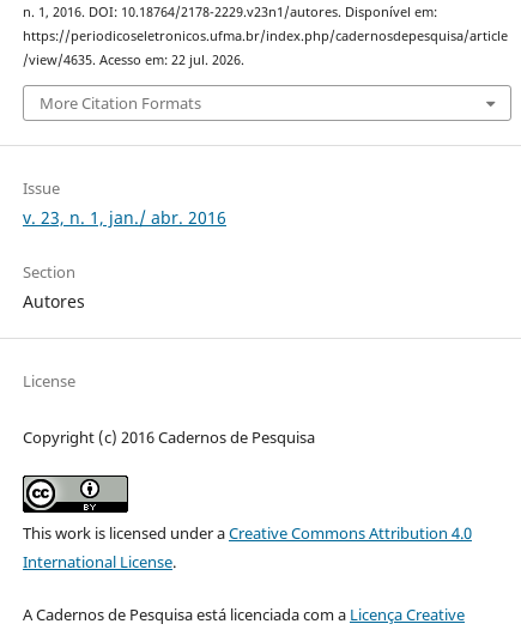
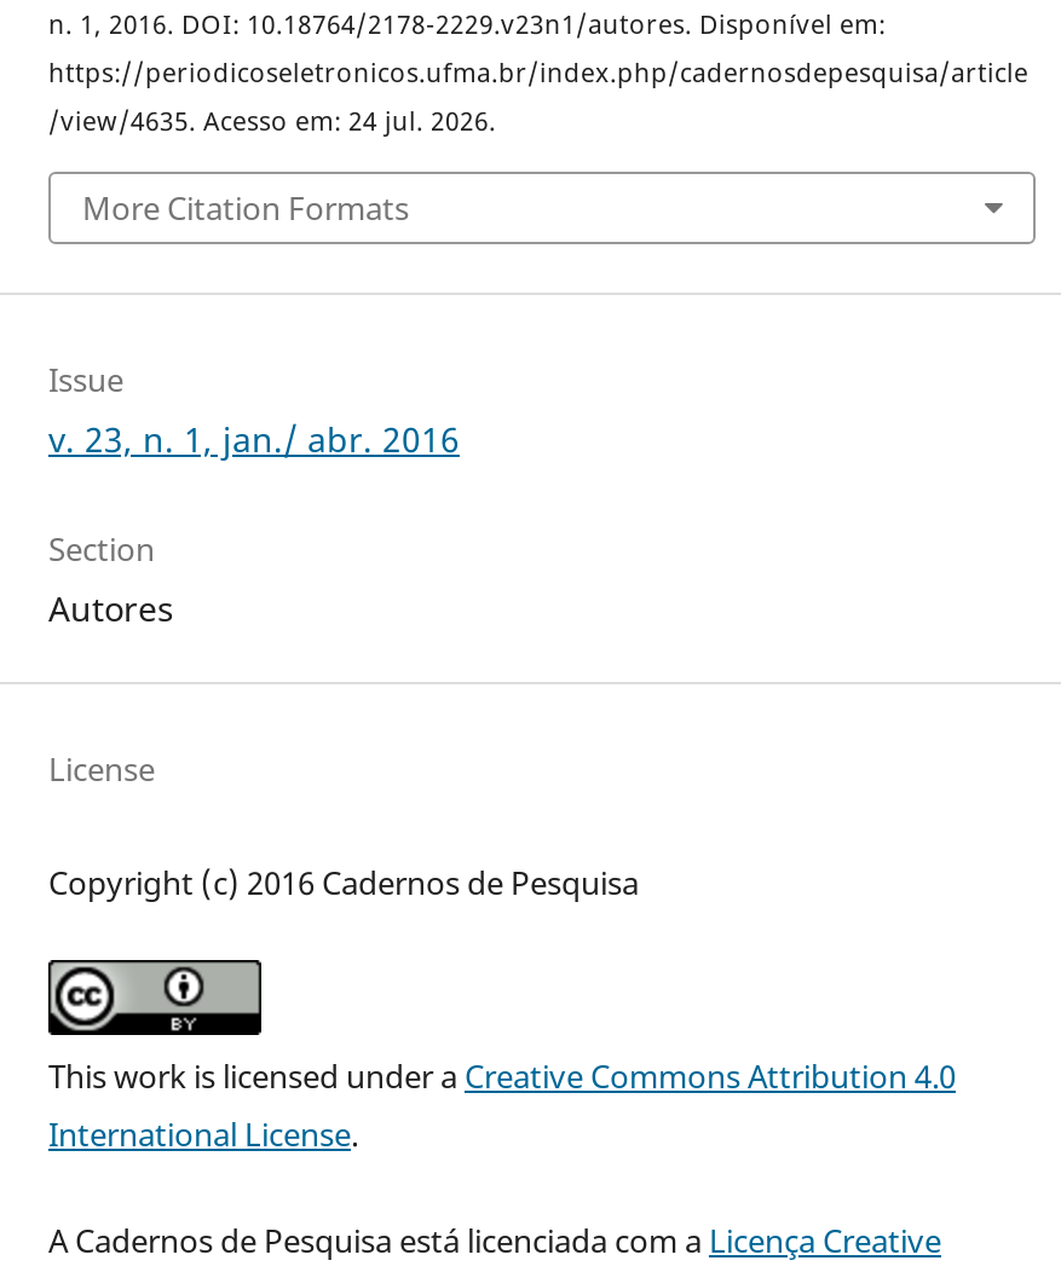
- /view/4635. Acesso em: 22 jul. 2026.
+ /view/4635. Acesso em: 24 jul. 2026.
